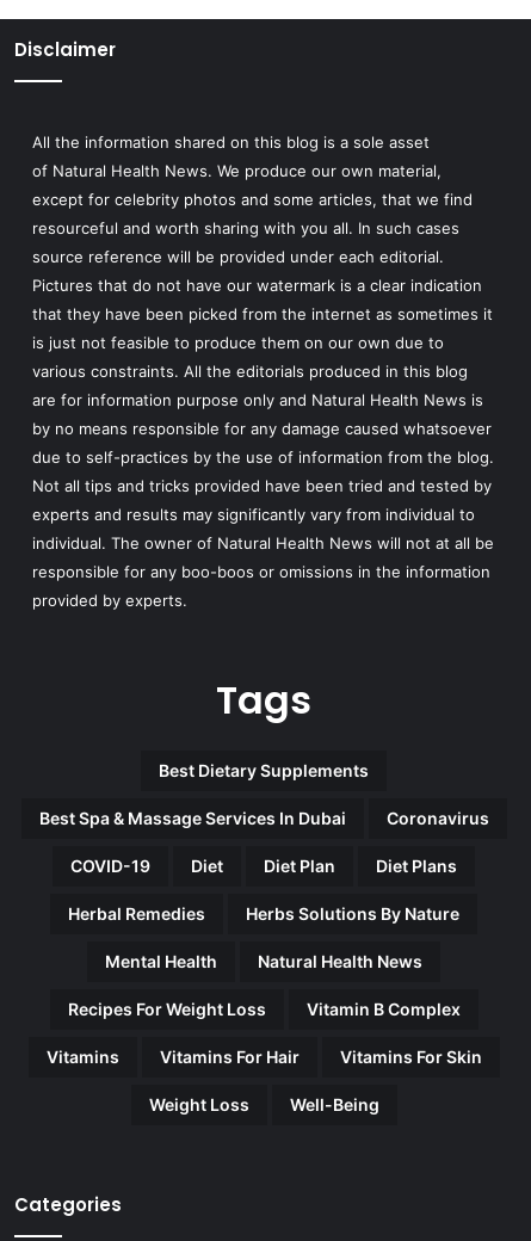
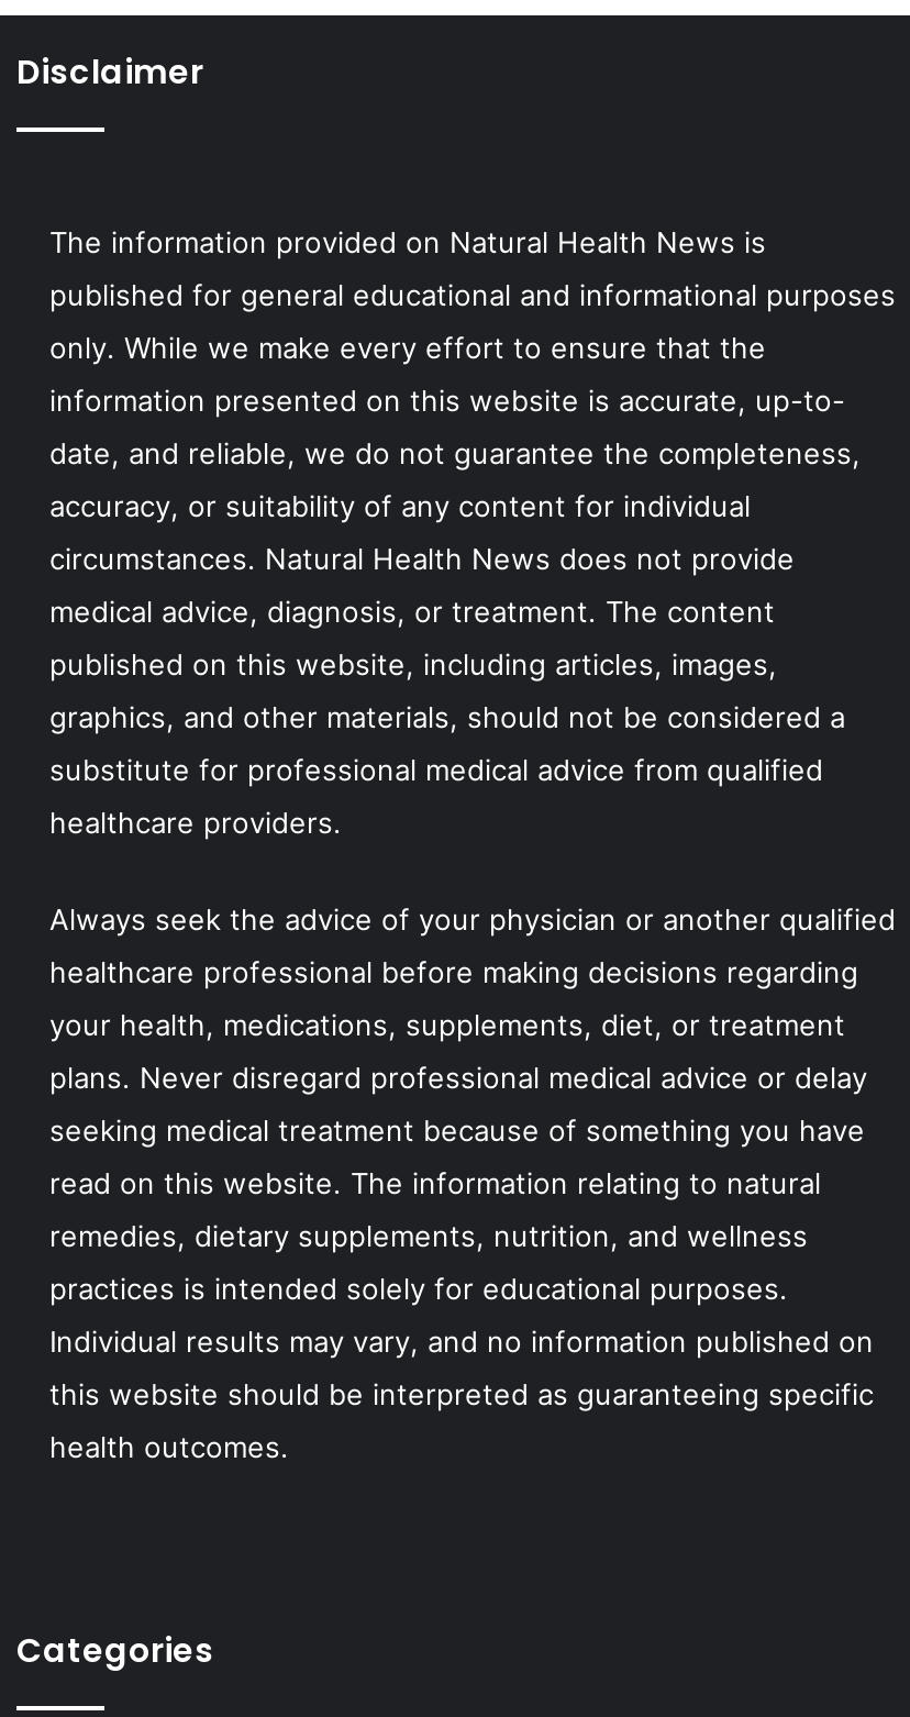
- All the information shared on this blog is a sole asset
- of Natural Health News. We produce our own material,
- except for celebrity photos and some articles, that we find
- resourceful and worth sharing with you all. In such cases
- source reference will be provided under each editorial.
- Pictures that do not have our watermark is a clear indication
- that they have been picked from the internet as sometimes it
- is just not feasible to produce them on our own due to
- various constraints. All the editorials produced in this blog
- are for information purpose only and Natural Health News is
- by no means responsible for any damage caused whatsoever
- due to self-practices by the use of information from the blog.
- Not all tips and tricks provided have been tried and tested by
- experts and results may significantly vary from individual to
- individual. The owner of Natural Health News will not at all be
- responsible for any boo-boos or omissions in the information
- provided by experts.
- Tags
- Best Dietary Supplements
- Best Spa & Massage Services In Dubai
- Coronavirus
- COVID-19
- Diet
- Diet Plan
- Diet Plans
- Herbal Remedies
- Herbs Solutions By Nature
- Mental Health
- Natural Health News
- Recipes For Weight Loss
- Vitamin B Complex
- Vitamins
- Vitamins For Hair
- Vitamins For Skin
- Weight Loss
- Well-Being
+ The information provided on Natural Health News is
+ published for general educational and informational purposes
+ only. While we make every effort to ensure that the
+ information presented on this website is accurate, up-to-
+ date, and reliable, we do not guarantee the completeness,
+ accuracy, or suitability of any content for individual
+ circumstances. Natural Health News does not provide
+ medical advice, diagnosis, or treatment. The content
+ published on this website, including articles, images,
+ graphics, and other materials, should not be considered a
+ substitute for professional medical advice from qualified
+ healthcare providers.
+ Always seek the advice of your physician or another qualified
+ healthcare professional before making decisions regarding
+ your health, medications, supplements, diet, or treatment
+ plans. Never disregard professional medical advice or delay
+ seeking medical treatment because of something you have
+ read on this website. The information relating to natural
+ remedies, dietary supplements, nutrition, and wellness
+ practices is intended solely for educational purposes.
+ Individual results may vary, and no information published on
+ this website should be interpreted as guaranteeing specific
+ health outcomes.
